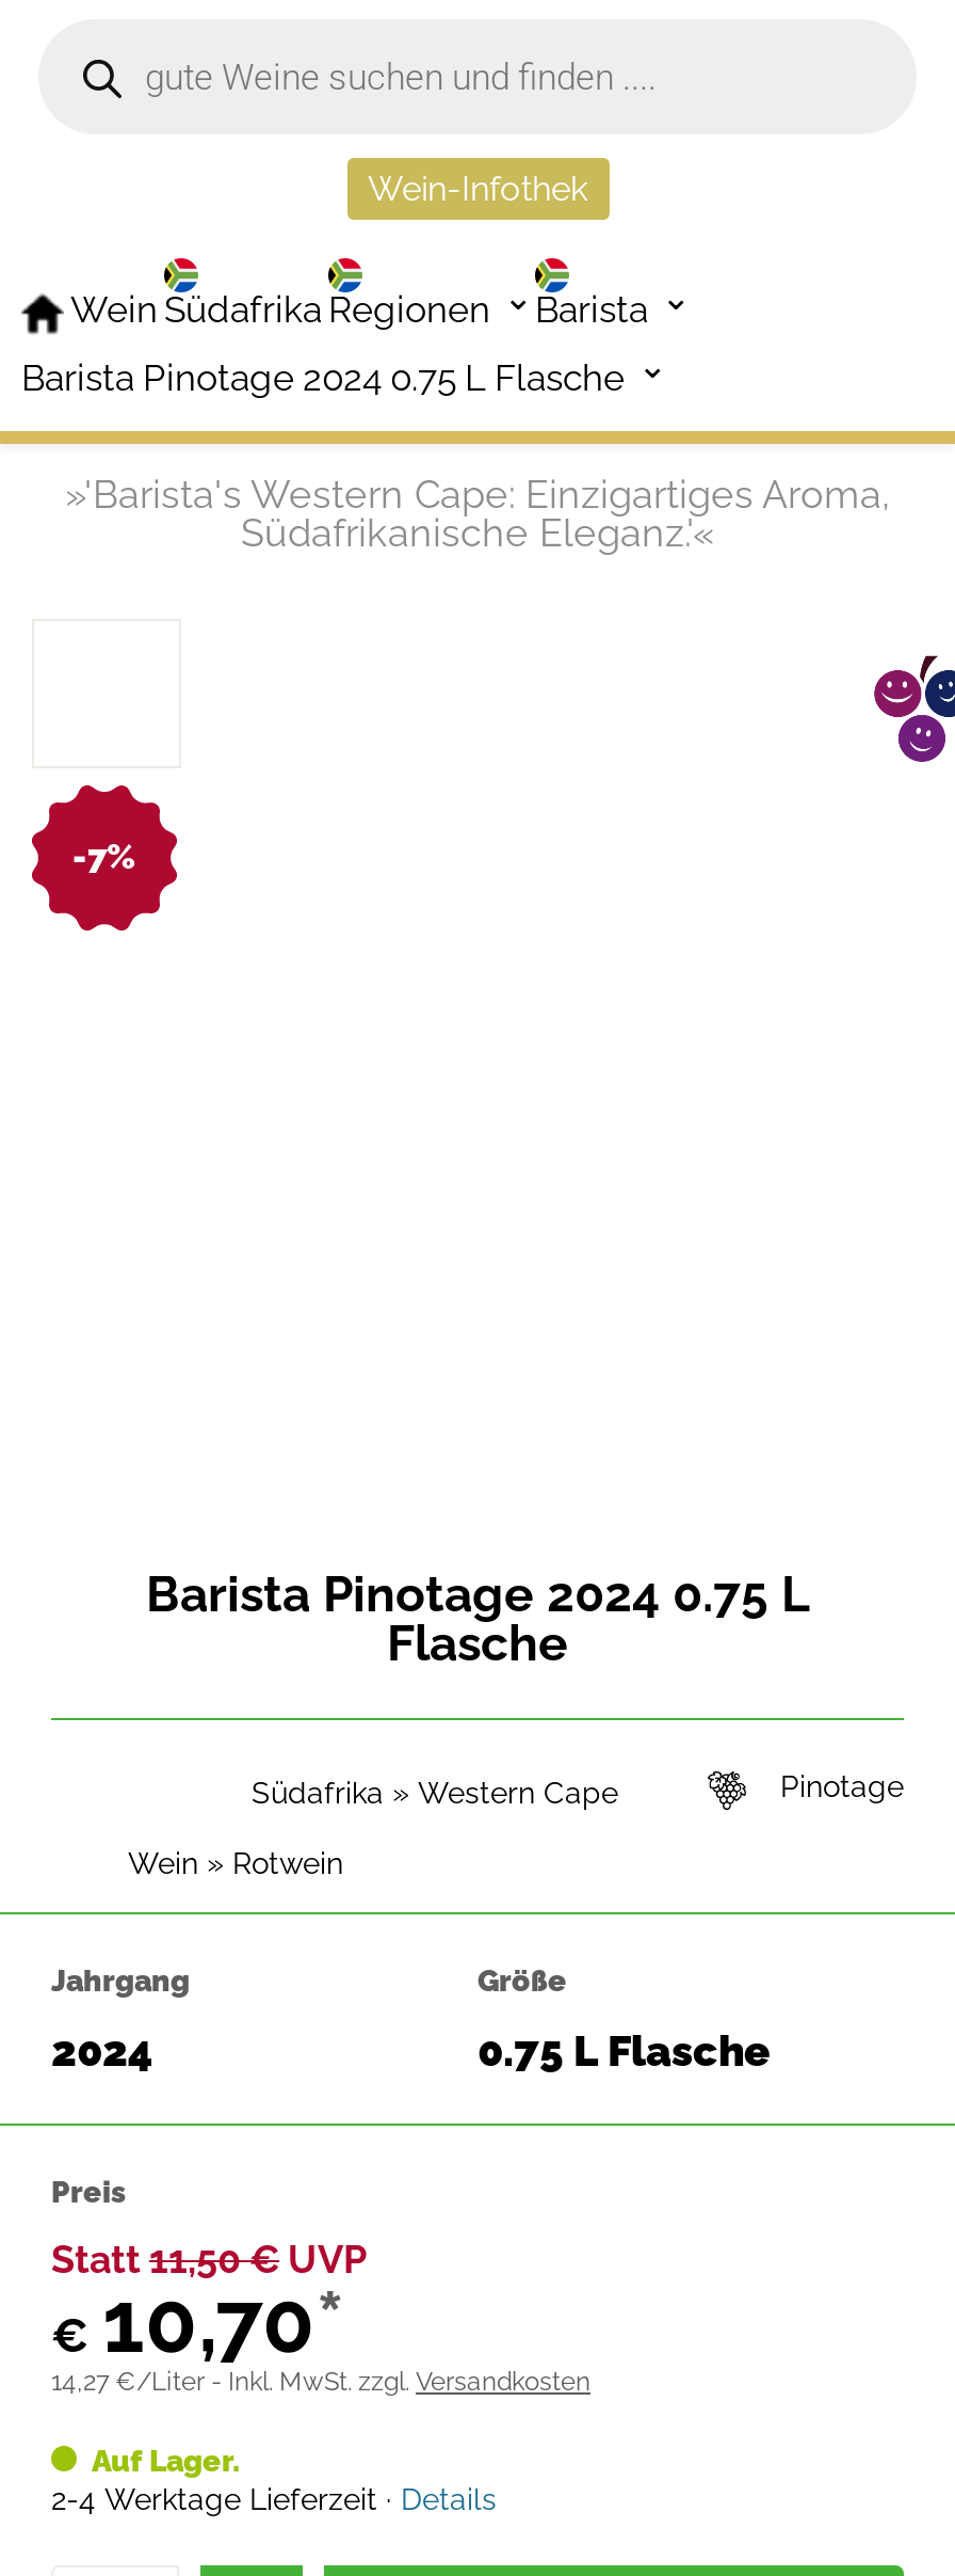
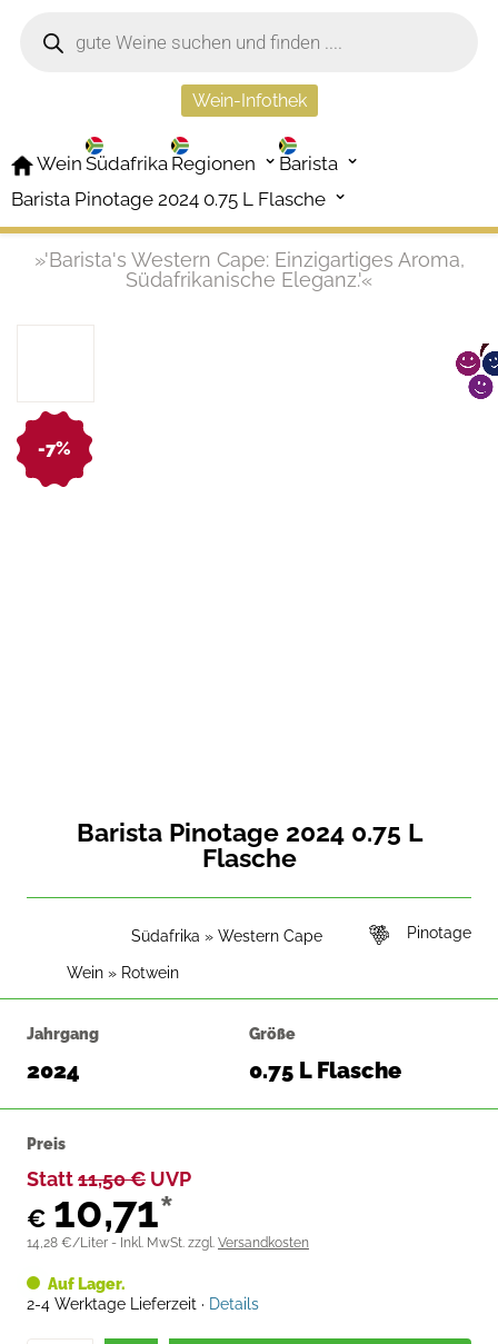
- € 10,70*
+ € 10,71*

- 14,27 €/Liter - Inkl. MwSt. zzgl. Versandkosten
+ 14,28 €/Liter - Inkl. MwSt. zzgl. Versandkosten
